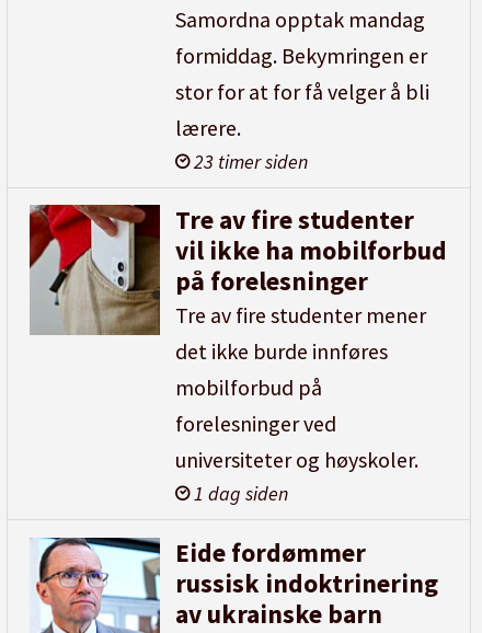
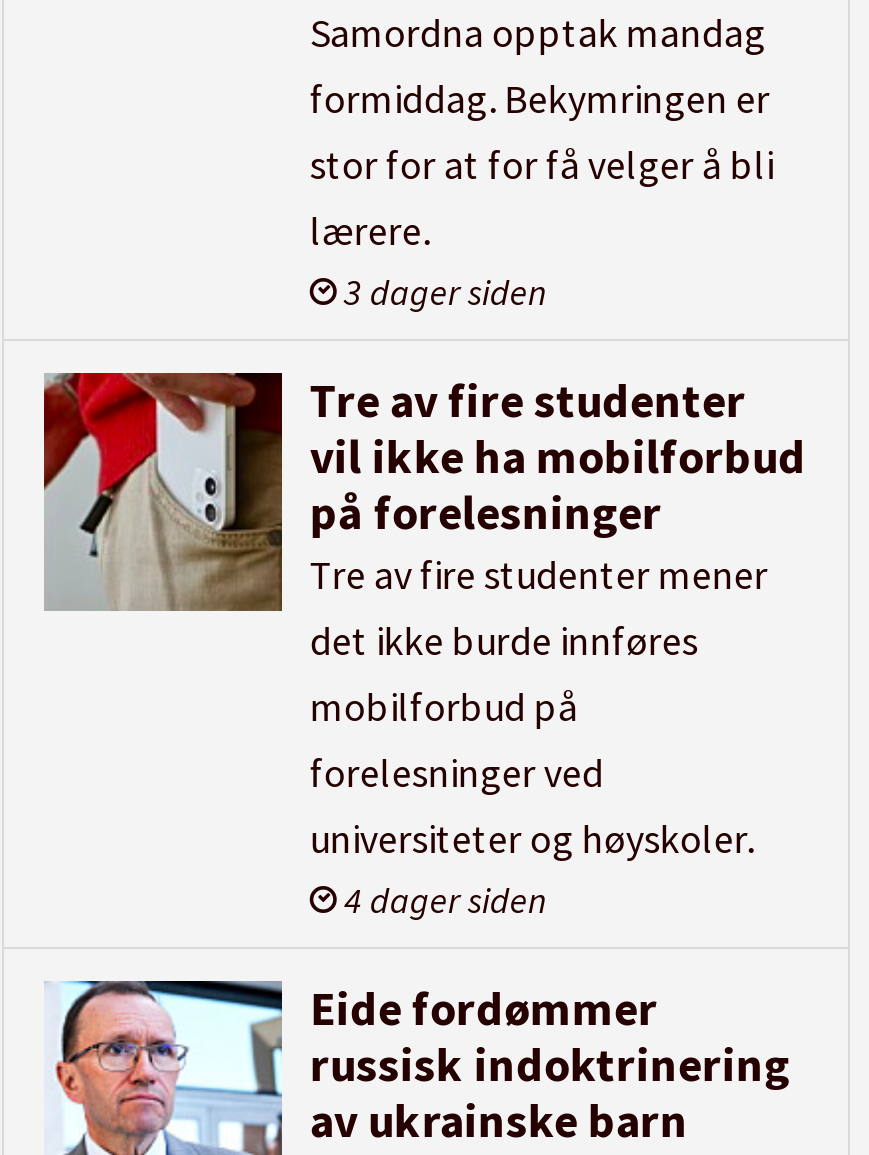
- 23 timer siden
+ 3 dager siden

- 1 dag siden
+ 4 dager siden
